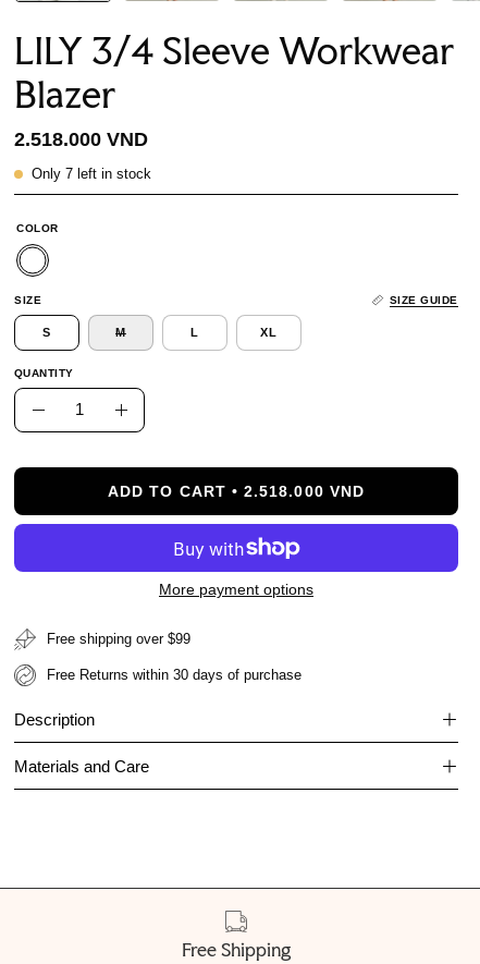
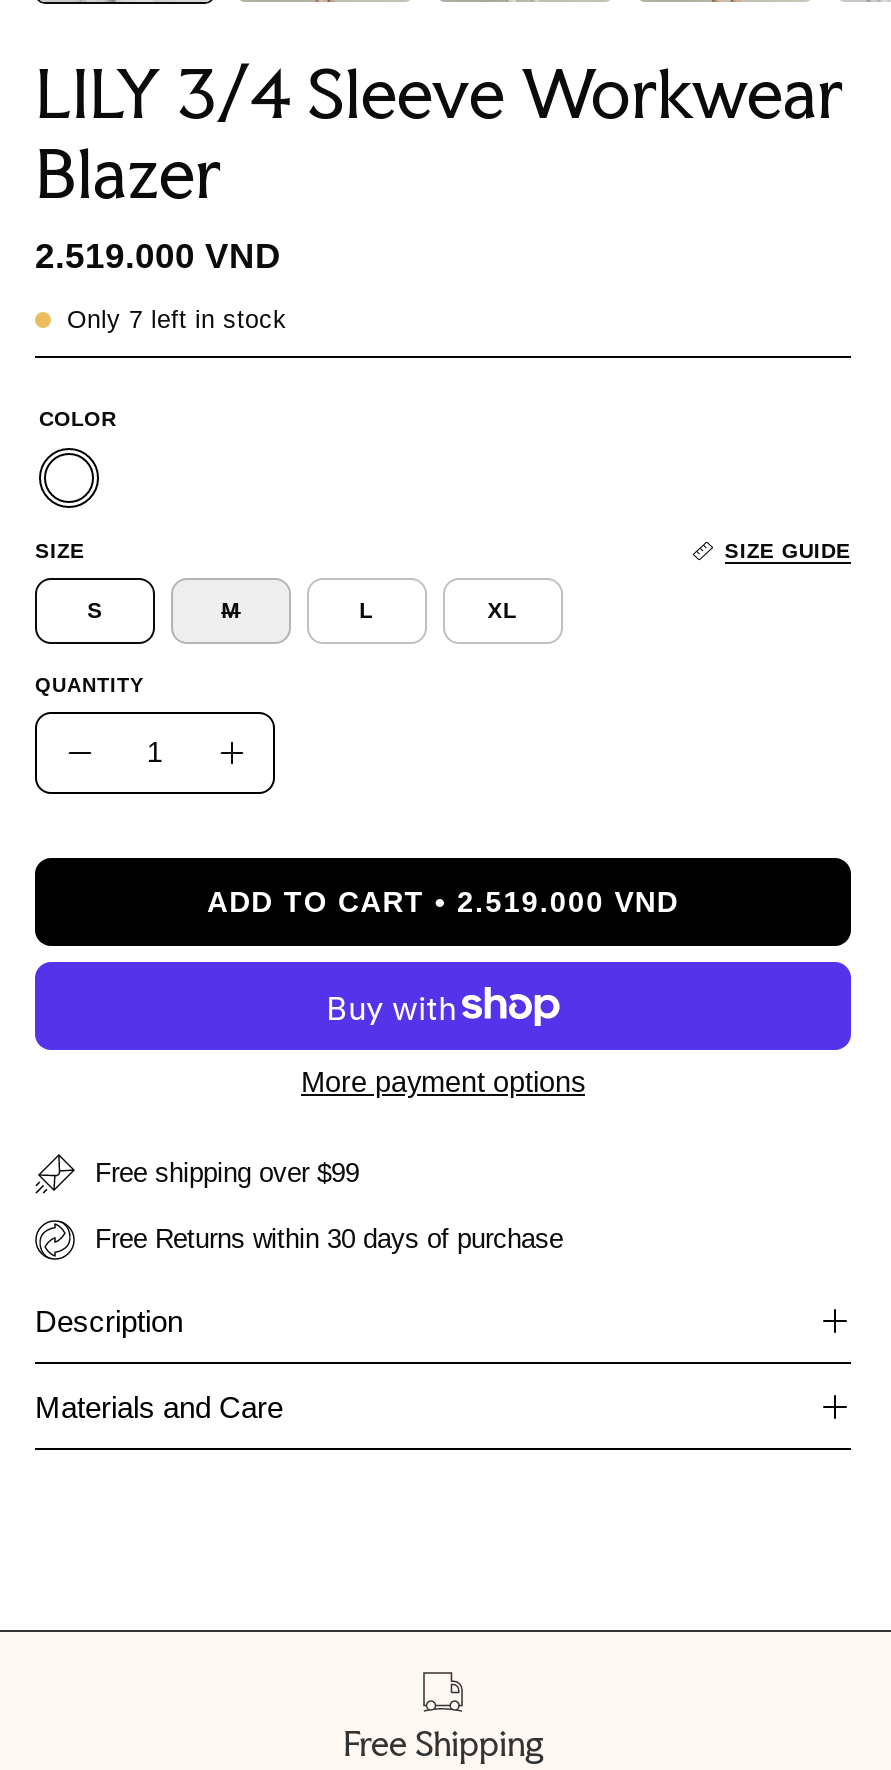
- 2.518.000 VND
+ 2.519.000 VND

- ADD TO CART 2.518.000 VND
+ ADD TO CART 2.519.000 VND
